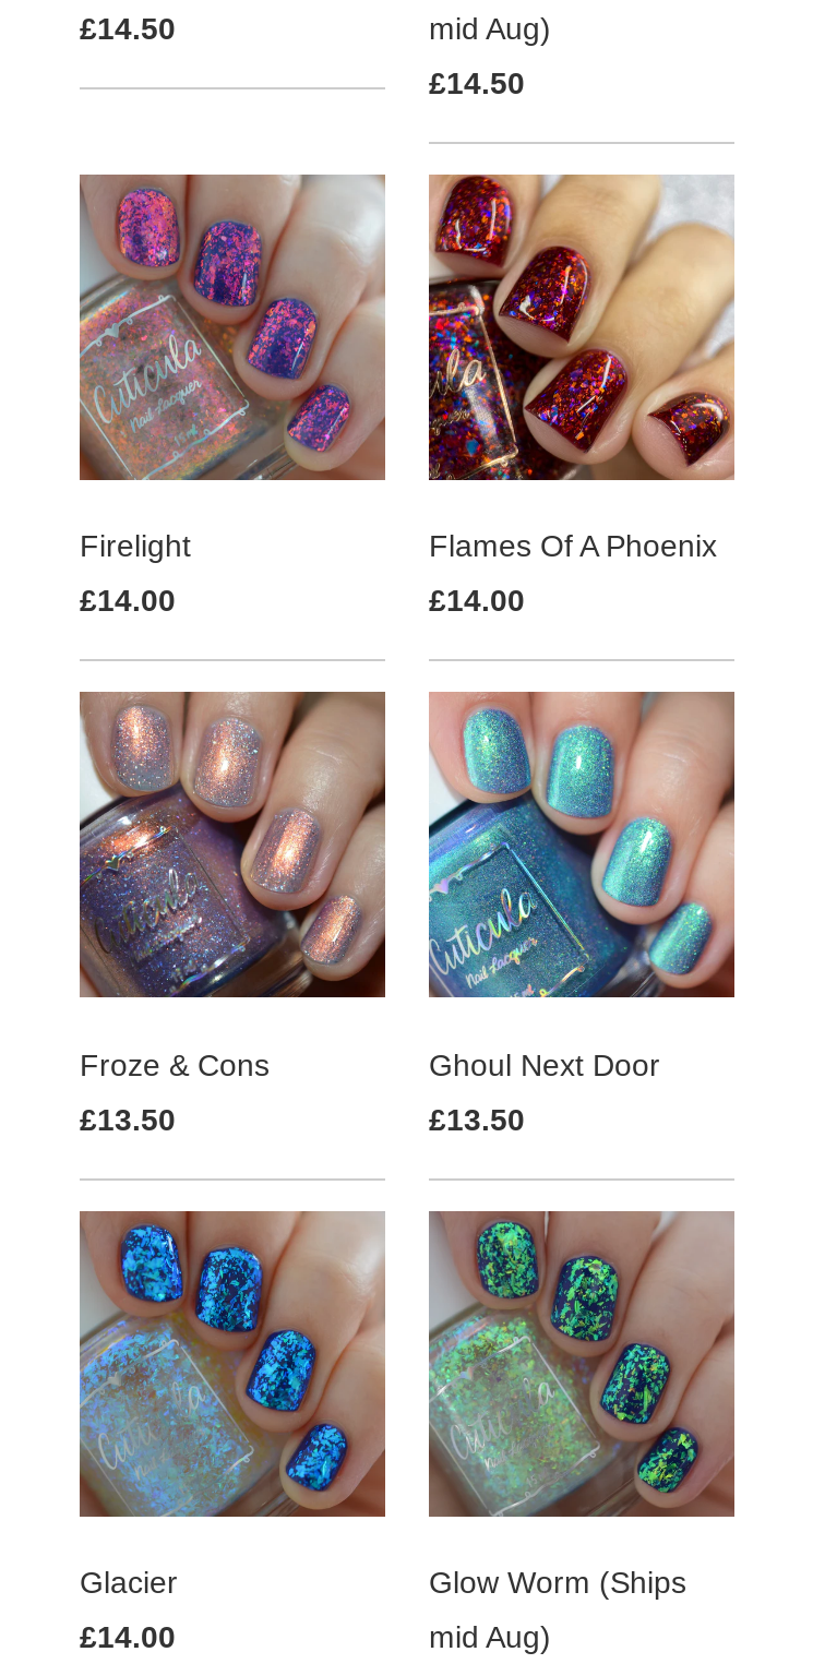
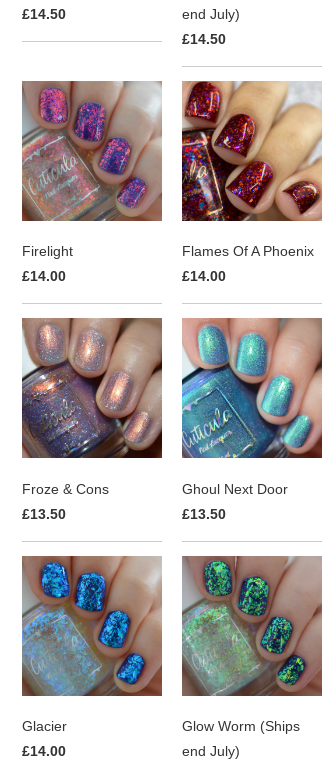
- mid Aug)
+ end July)

- mid Aug)
+ end July)
